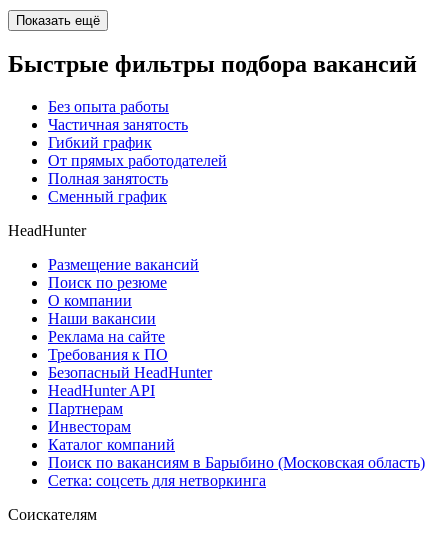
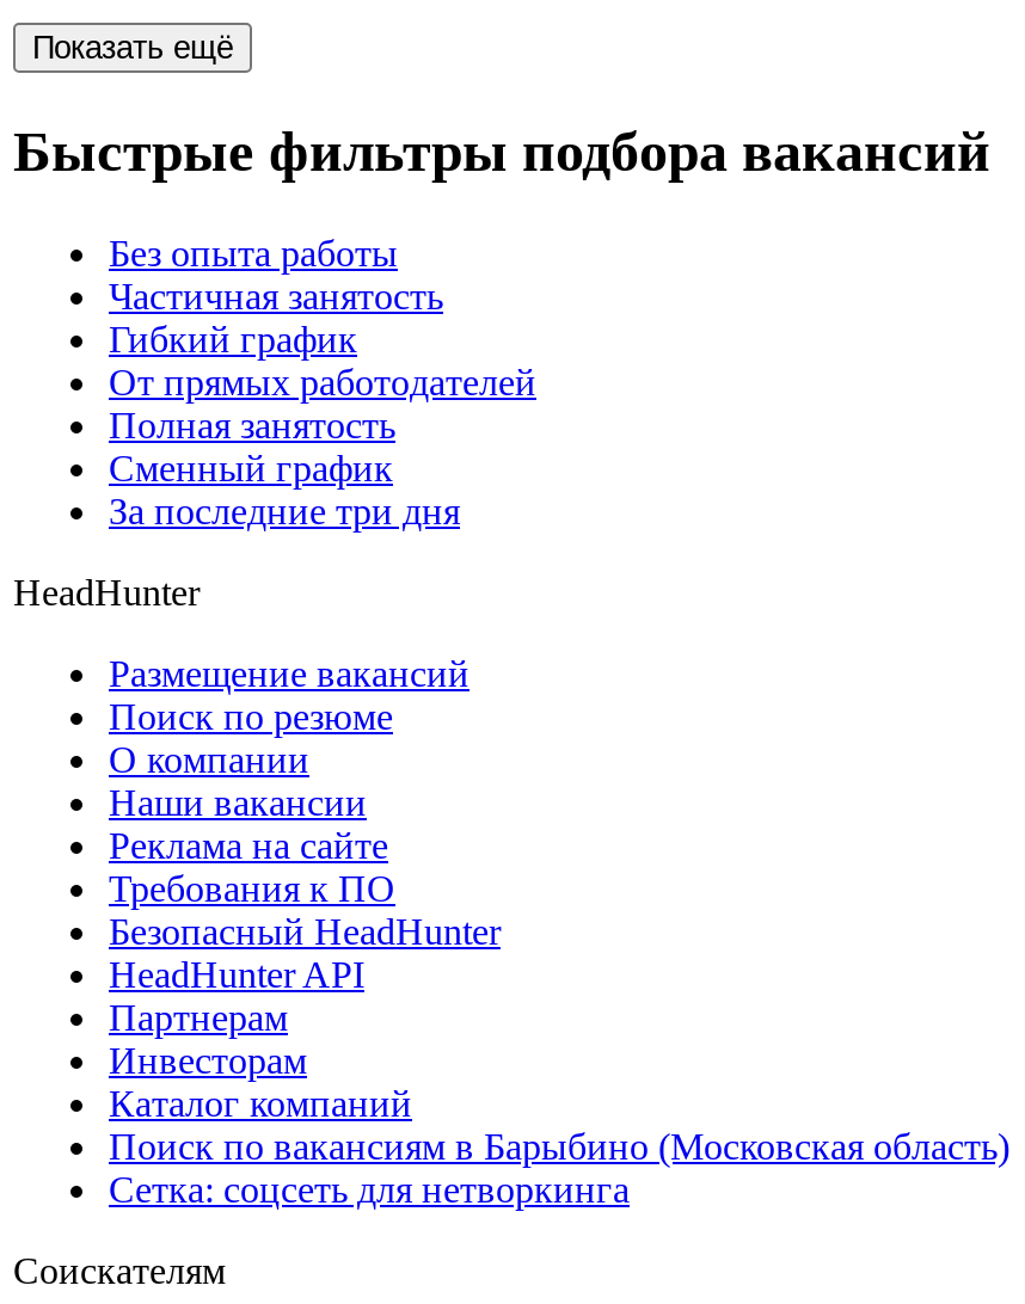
+ За последние три дня
